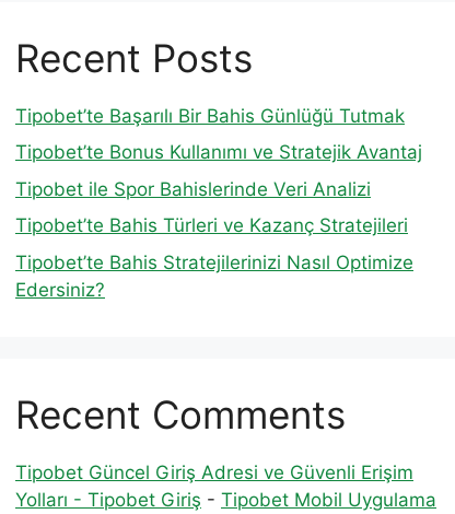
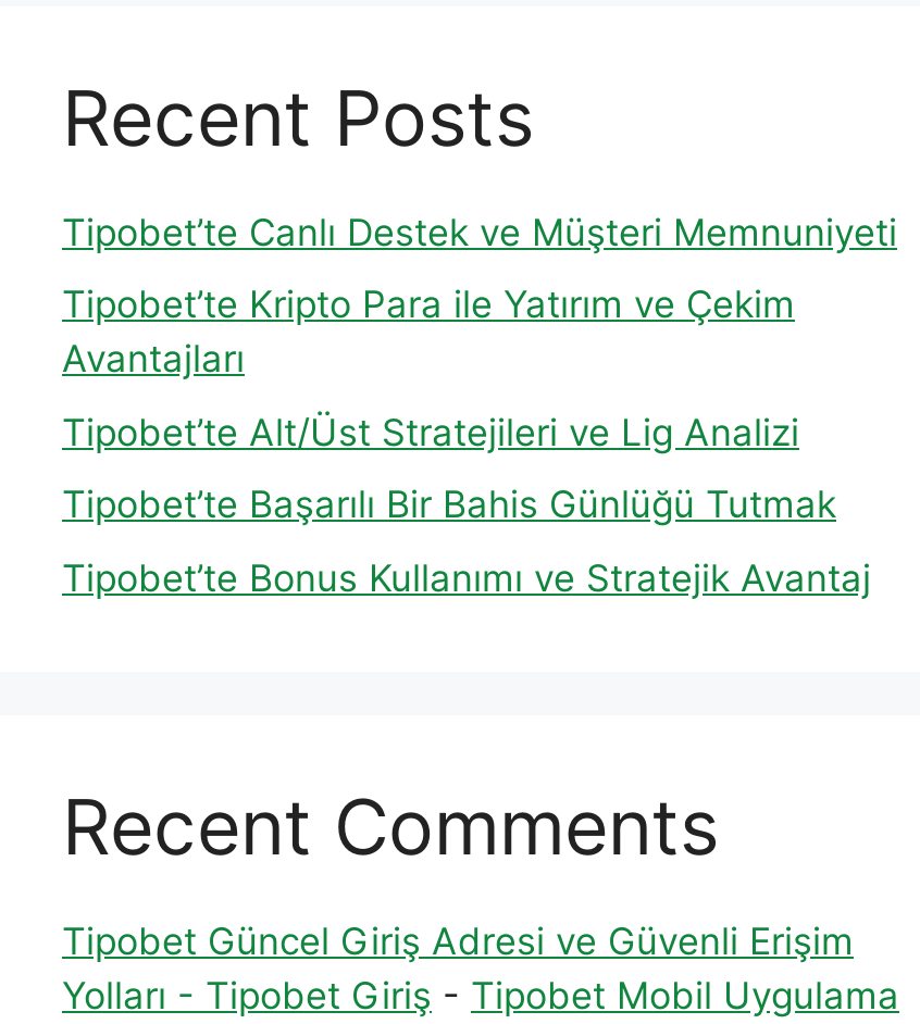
+ Tipobet’te Canlı Destek ve Müşteri Memnuniyeti
+ Tipobet’te Kripto Para ile Yatırım ve Çekim
+ Avantajları
+ Tipobet’te Alt/Üst Stratejileri ve Lig Analizi

moved down: Tipobet’te Başarılı Bir Bahis Günlüğü Tutmak | Tipobet’te Bonus Kullanımı ve Stratejik Avantaj

- Tipobet ile Spor Bahislerinde Veri Analizi
- Tipobet’te Bahis Türleri ve Kazanç Stratejileri
- Tipobet’te Bahis Stratejilerinizi Nasıl Optimize
- Edersiniz?
